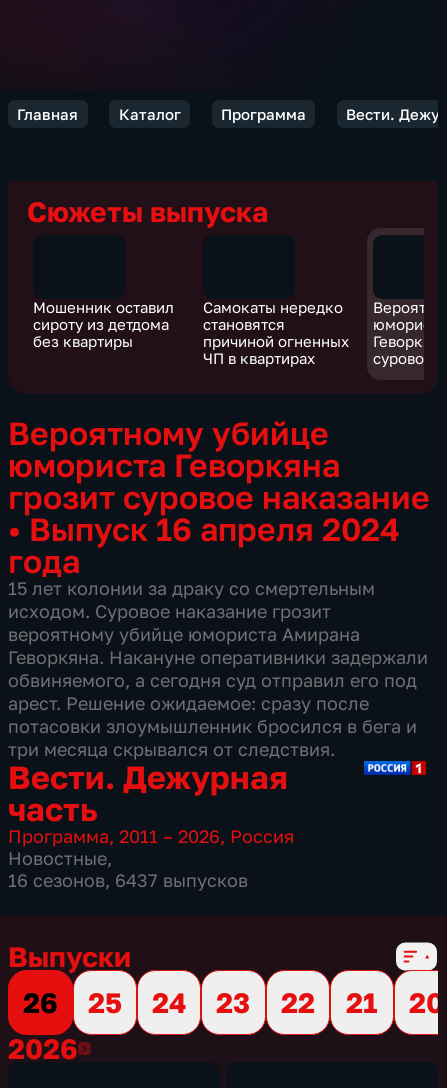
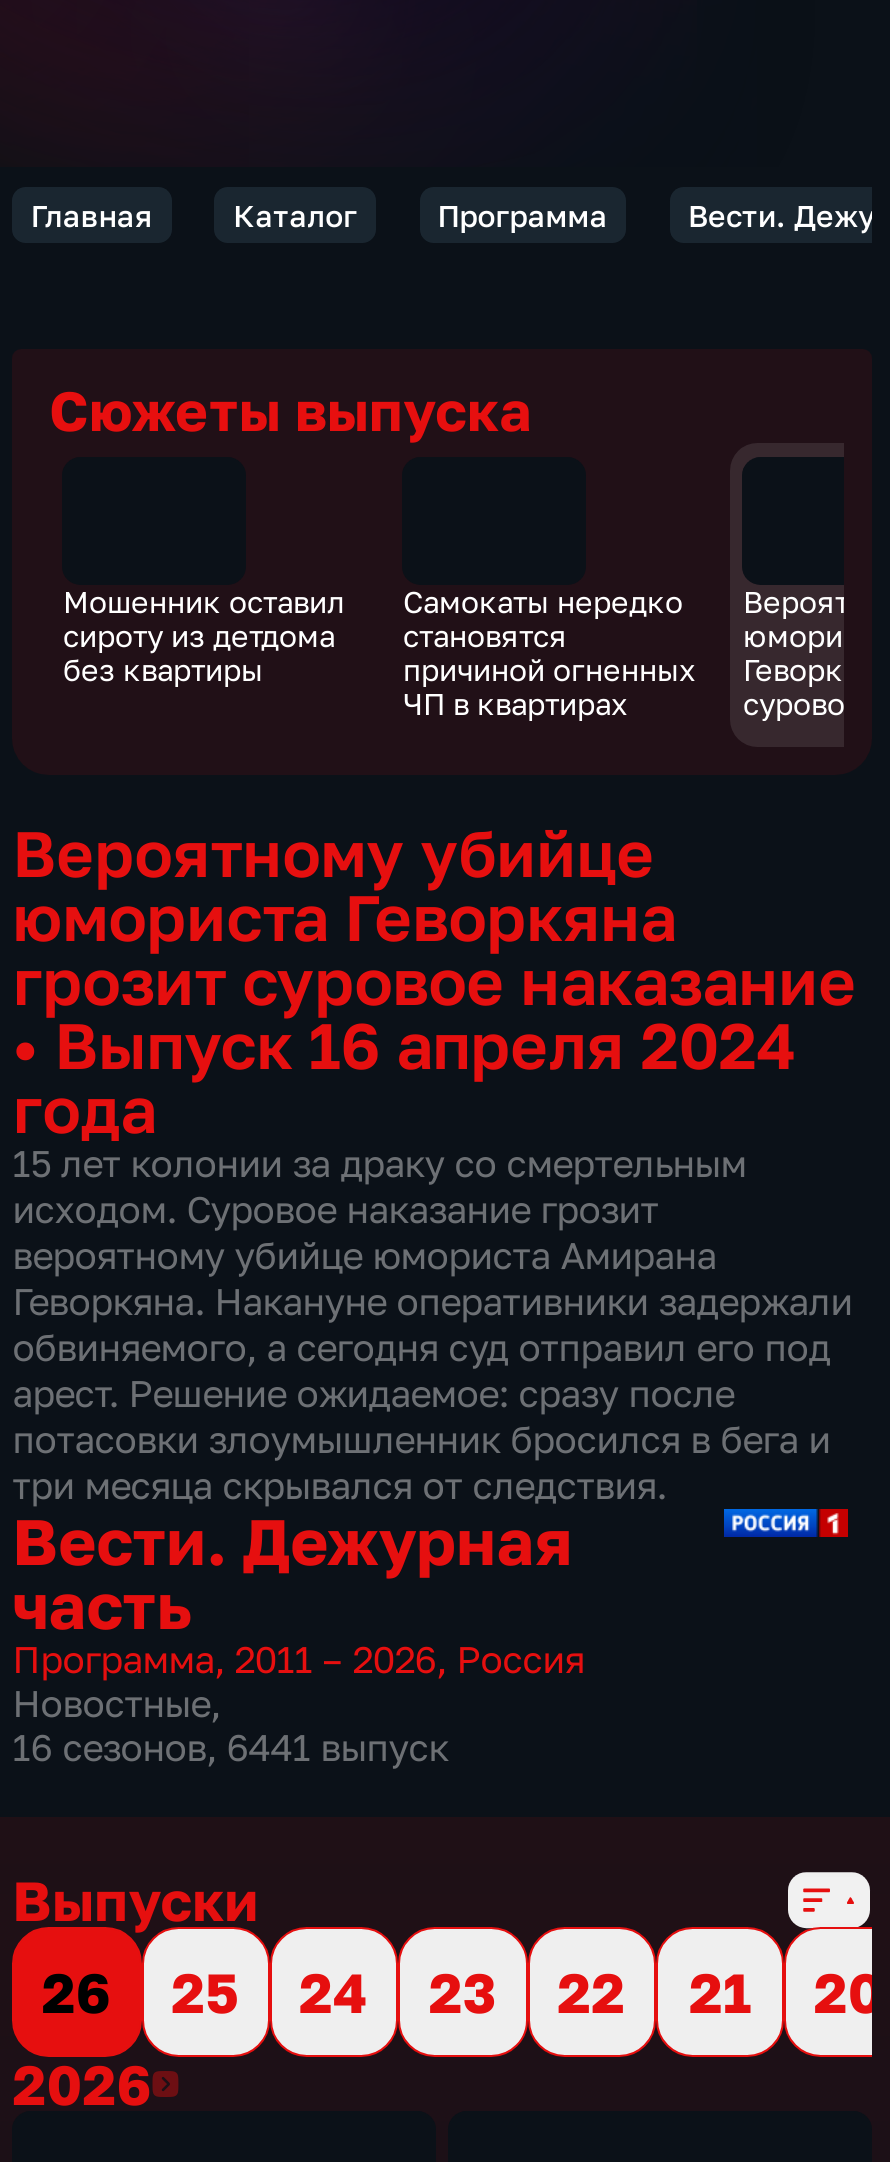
- 16 сезонов, 6437 выпусков
+ 16 сезонов, 6441 выпуск
